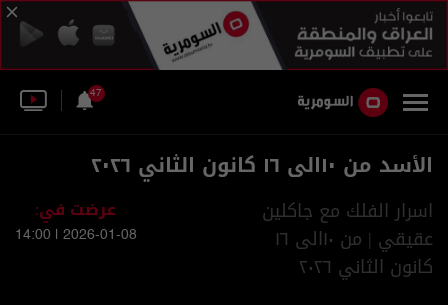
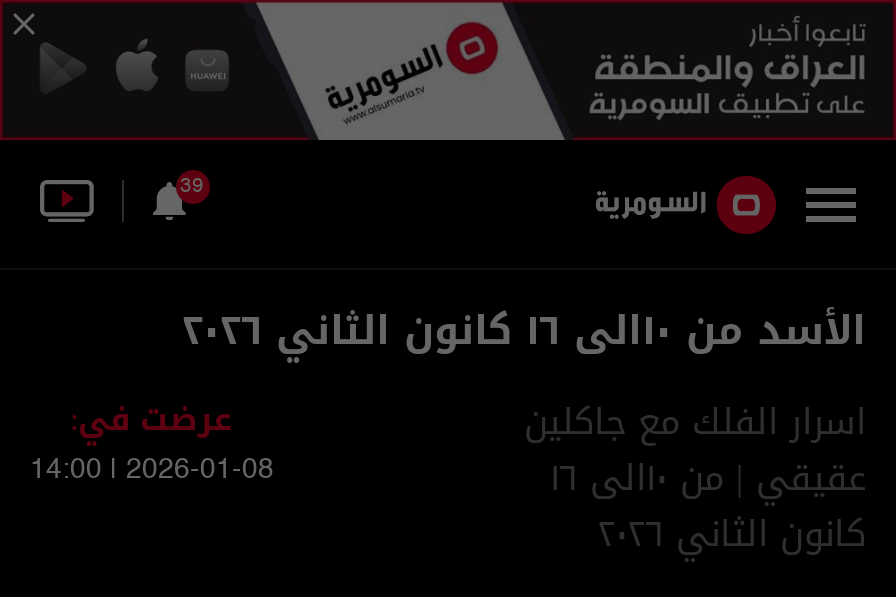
- 47
+ 39
